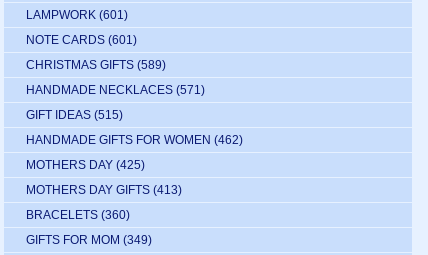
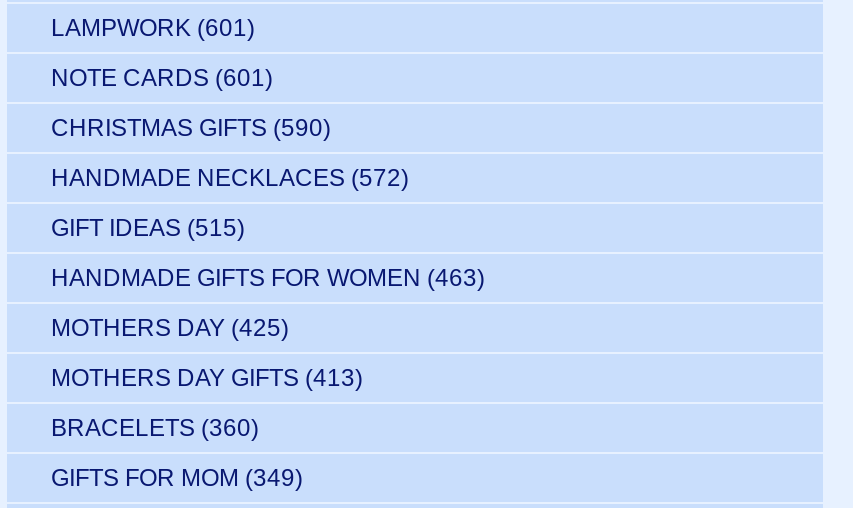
- CHRISTMAS GIFTS (589)
+ CHRISTMAS GIFTS (590)

- HANDMADE NECKLACES (571)
+ HANDMADE NECKLACES (572)

- HANDMADE GIFTS FOR WOMEN (462)
+ HANDMADE GIFTS FOR WOMEN (463)
